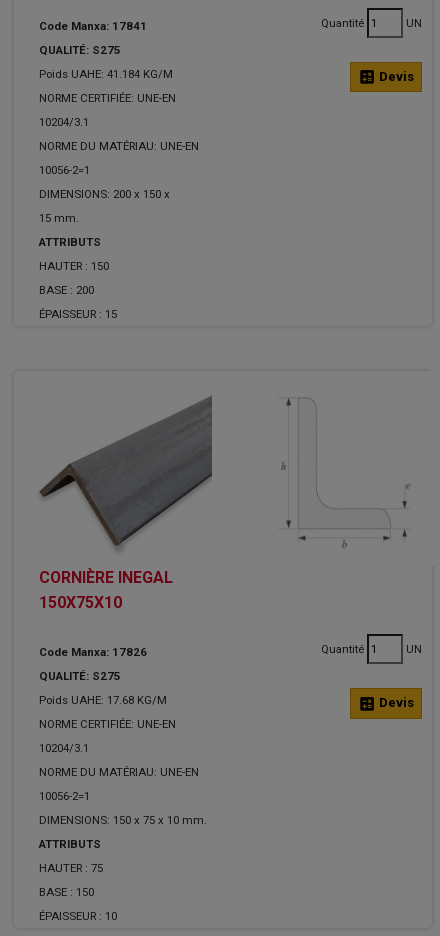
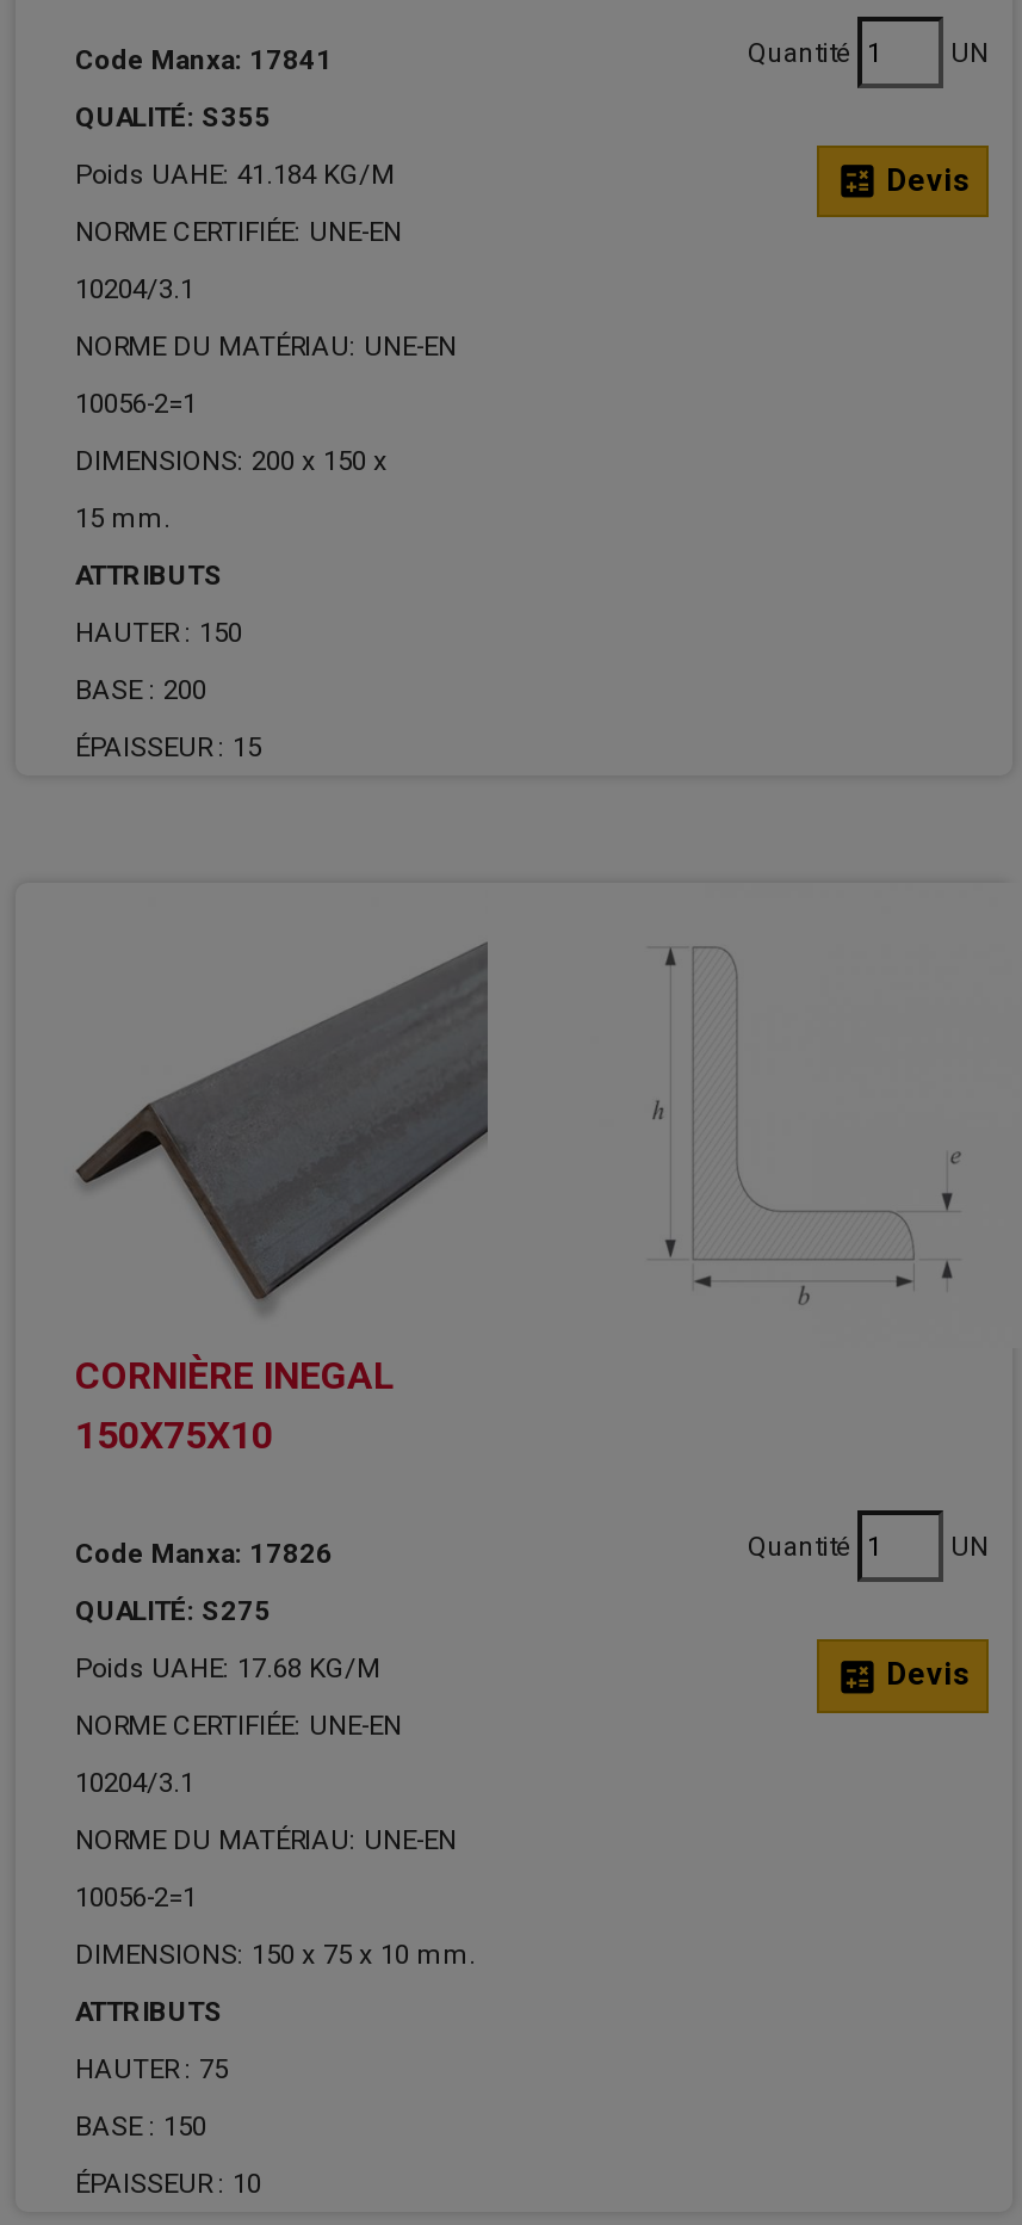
- QUALITÉ: S275
+ QUALITÉ: S355
